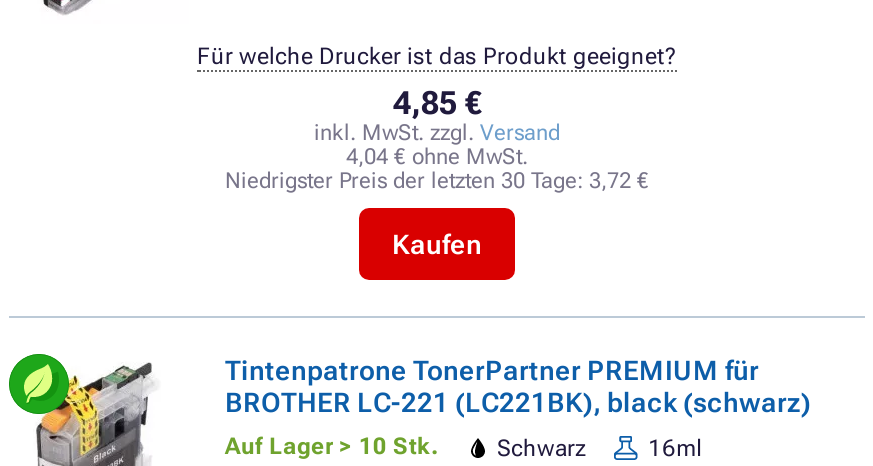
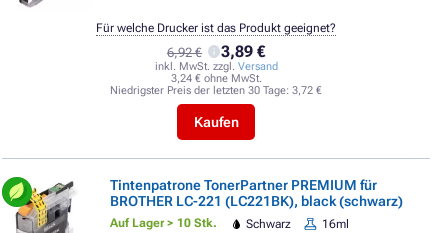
- 4,85 €
+ 6,92 €
+ 3,89 €

- 4,04 € ohne MwSt.
+ 3,24 € ohne MwSt.
